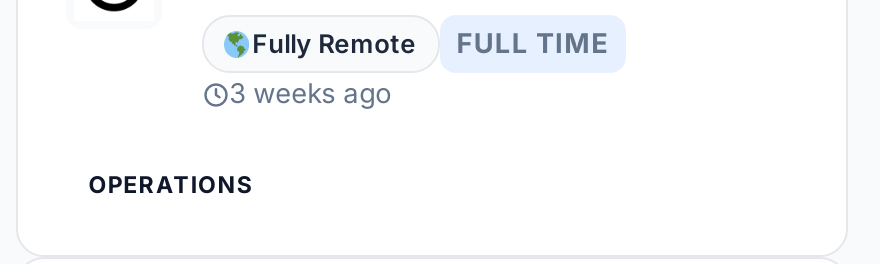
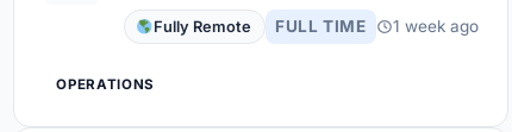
- 3 weeks ago
+ 1 week ago
